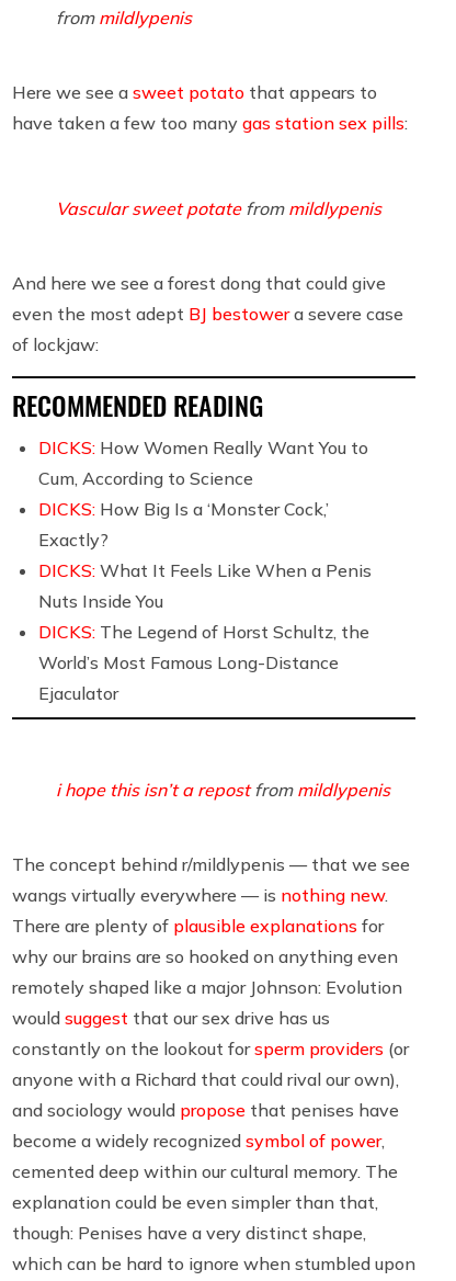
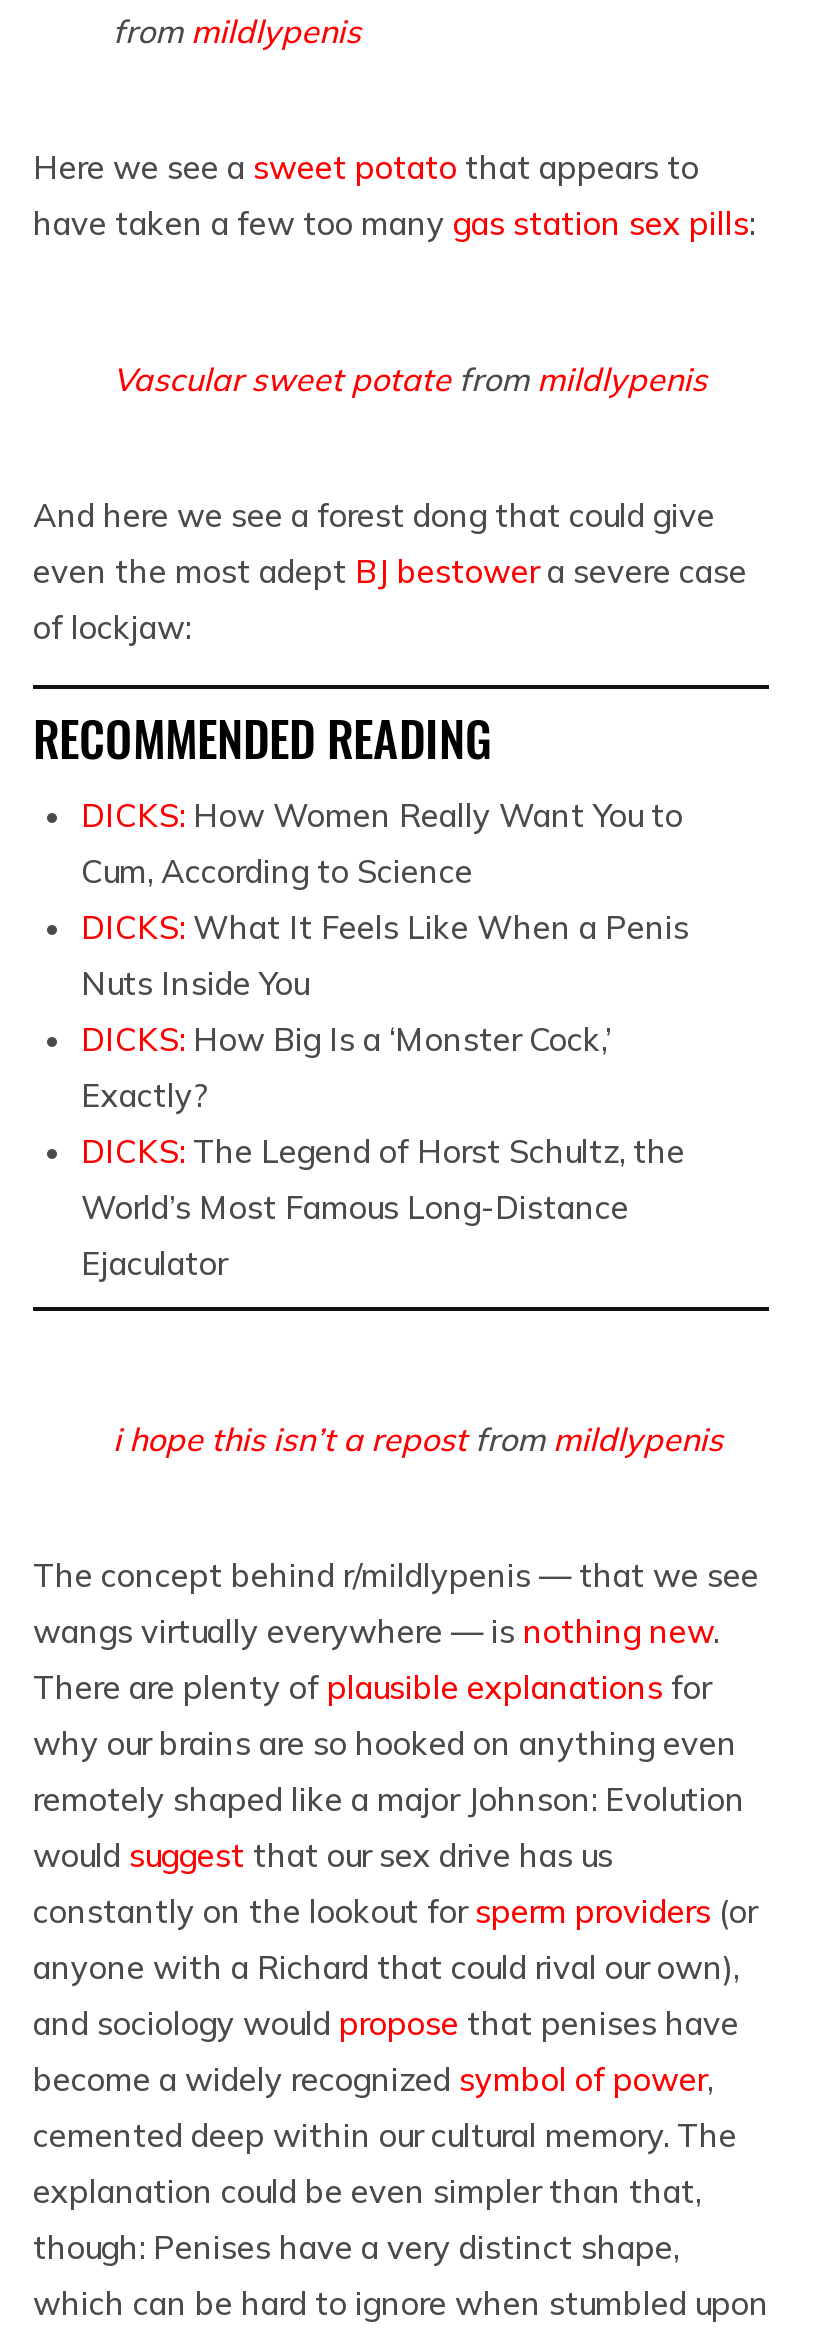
moved down: DICKS: How Big Is a ‘Monster Cock,’ | Exactly?

moved up: DICKS: What It Feels Like When a Penis | Nuts Inside You
